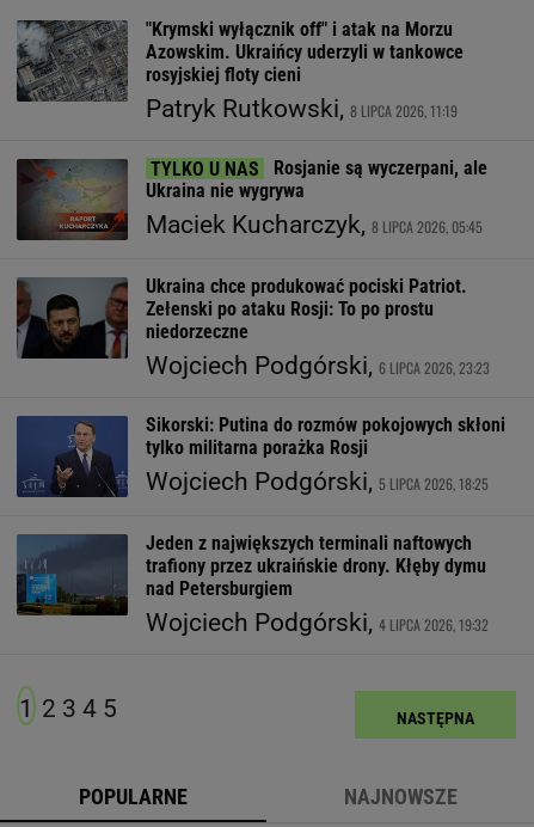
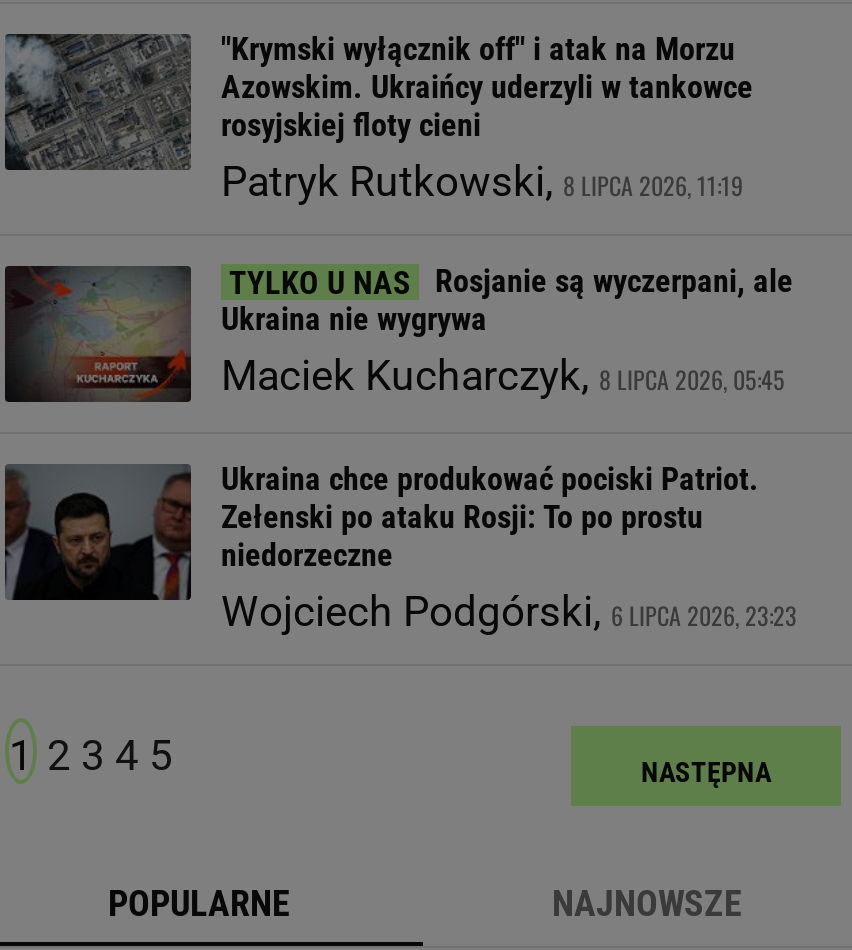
- [image]
- Sikorski: Putina do rozmów pokojowych skłoni
- tylko militarna porażka Rosji
- Wojciech Podgórski, 5 LIPCA 2026, 18:25
- Jeden z największych terminali naftowych
- trafiony przez ukraińskie drony. Kłęby dymu
- nad Petersburgiem
- Wojciech Podgórski, 4 LIPCA 2026, 19:32

- [image]
